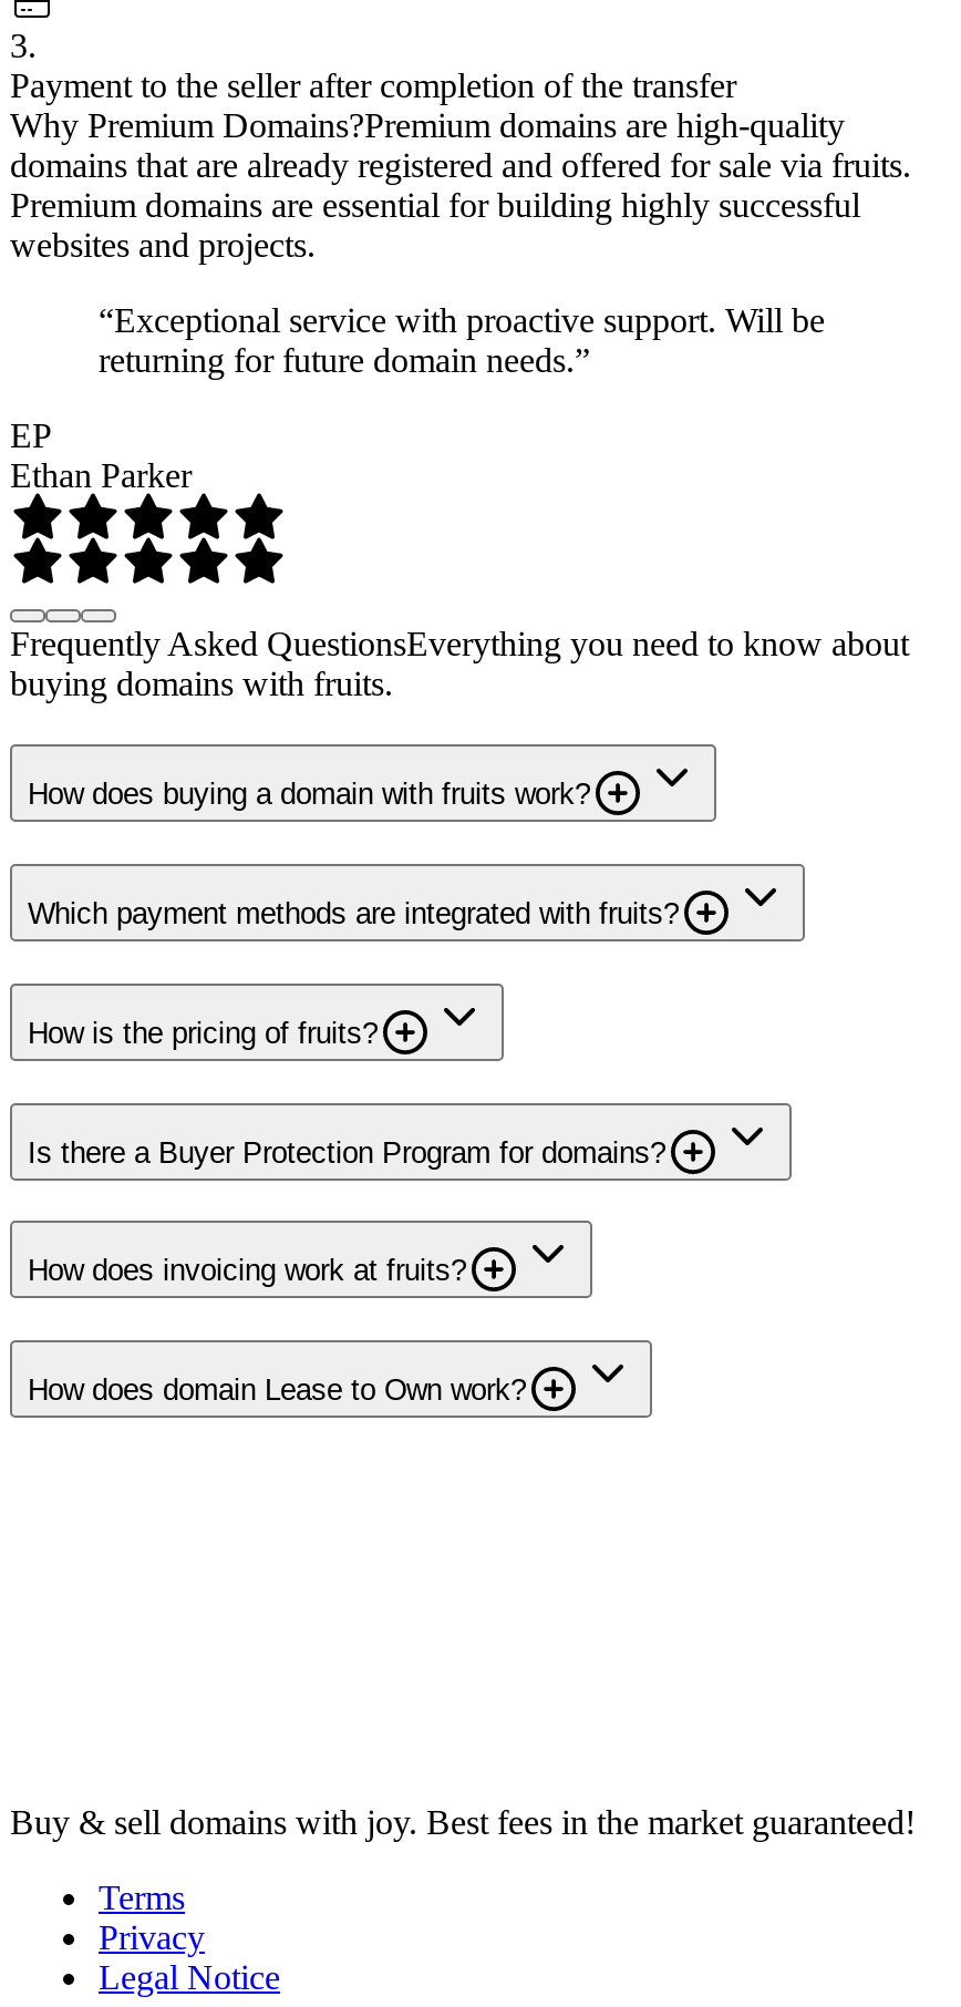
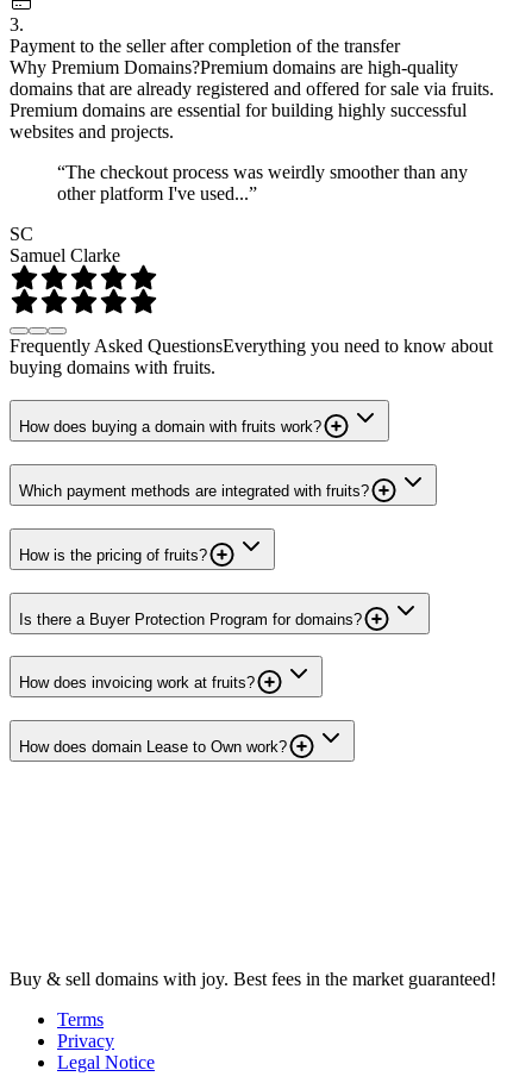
- “Exceptional service with proactive support. Will be
- returning for future domain needs.”
+ “The checkout process was weirdly smoother than any
+ other platform I've used...”

- EP
- Ethan Parker
+ SC
+ Samuel Clarke
